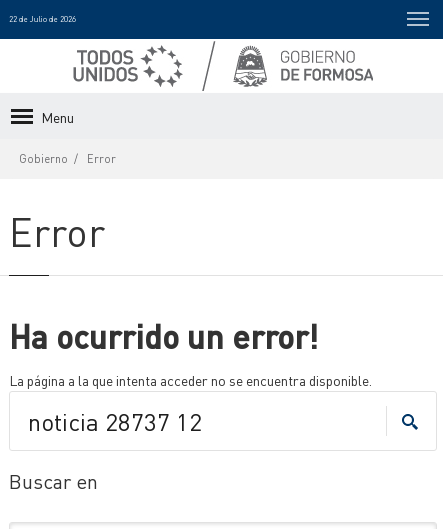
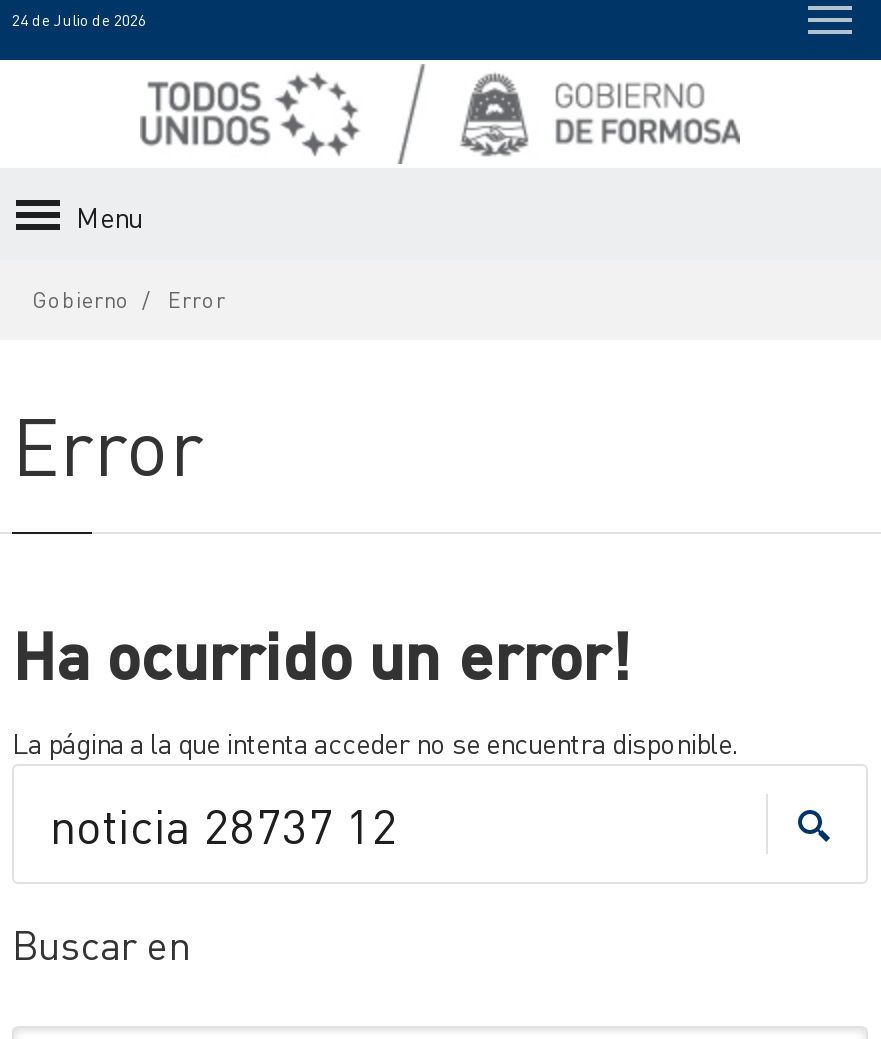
- 22 de Julio de 2026
+ 24 de Julio de 2026
